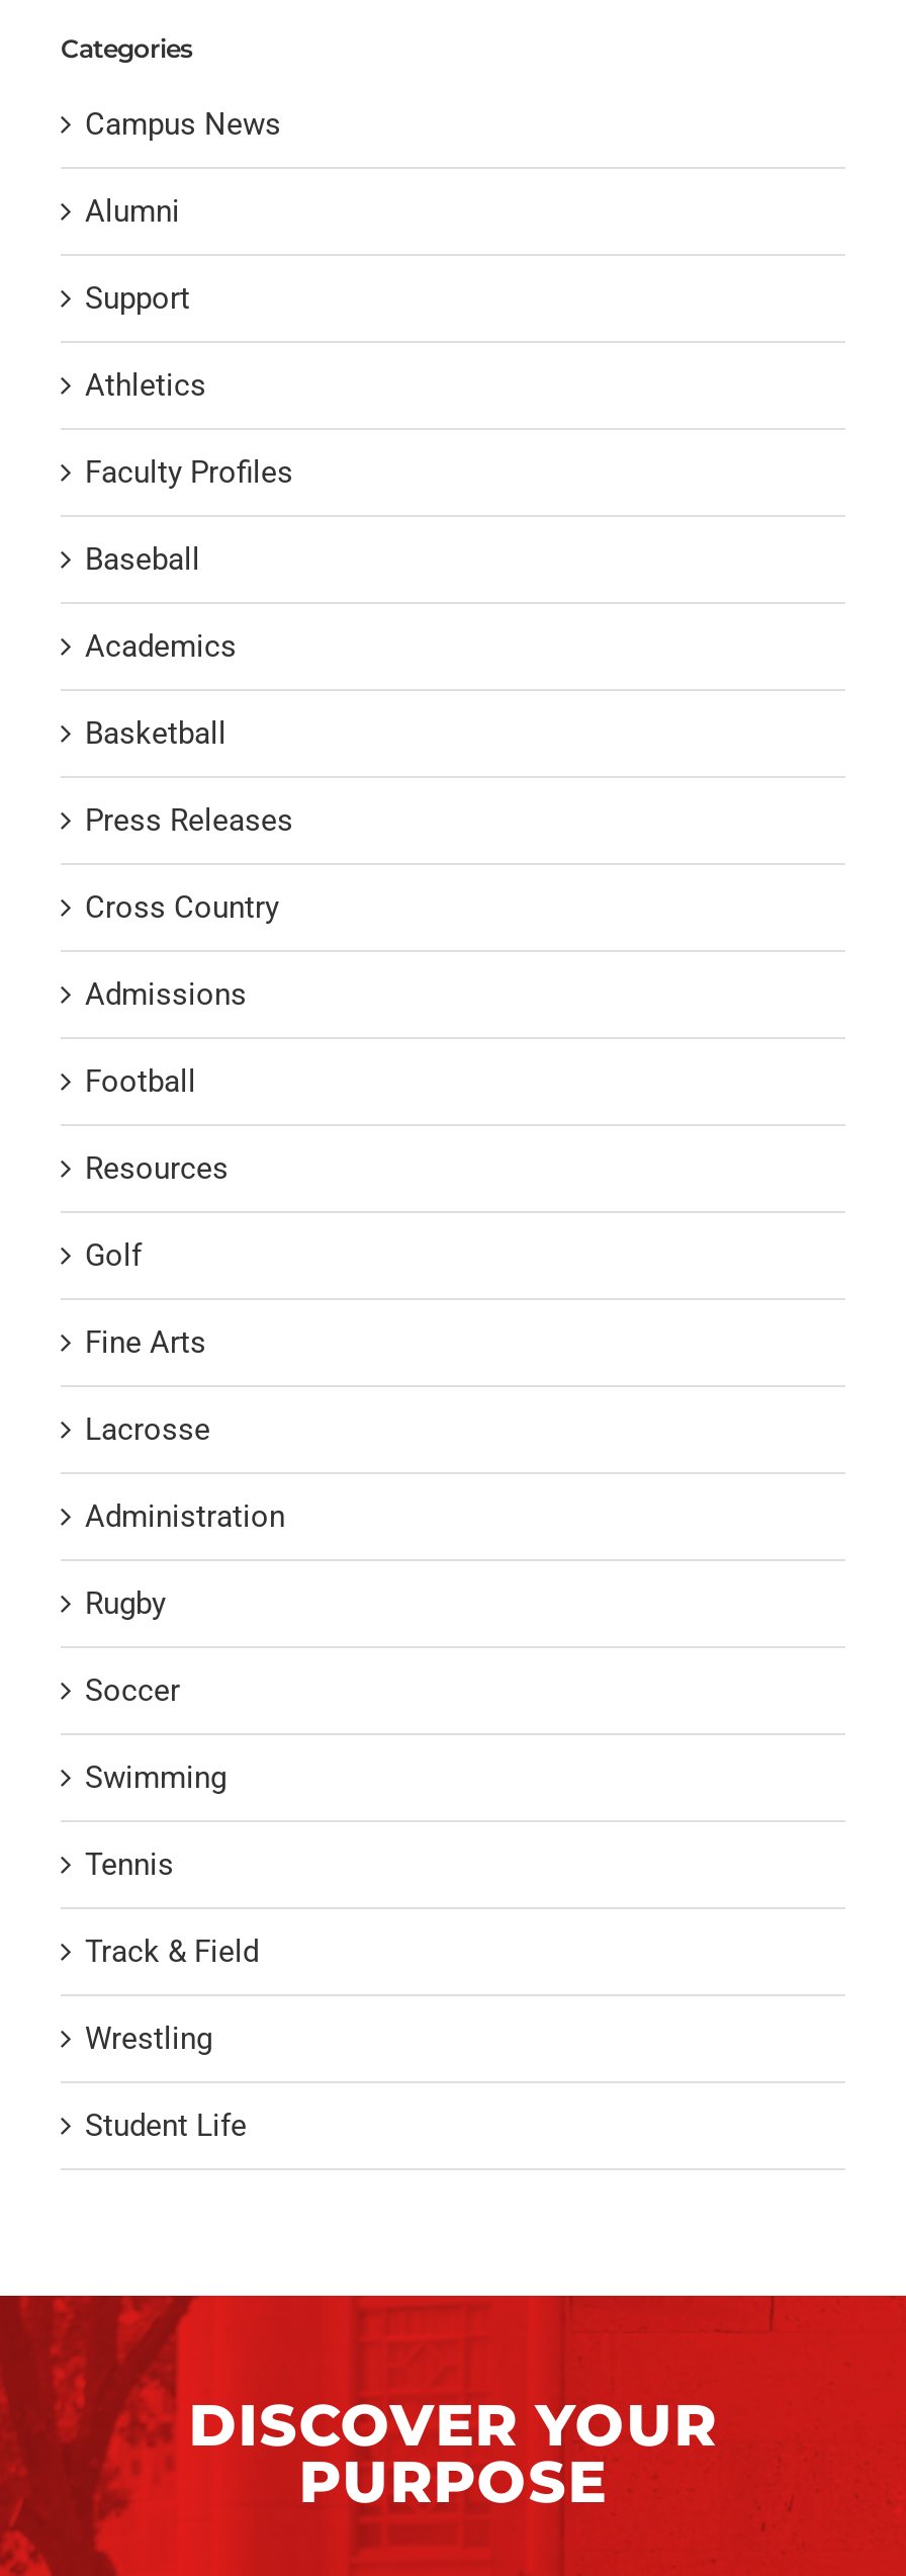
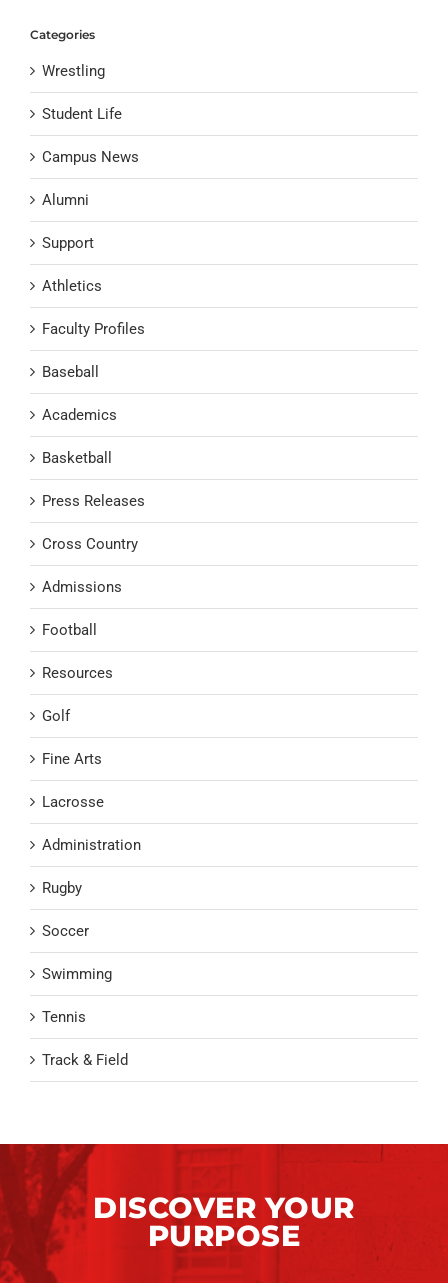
moved down: Campus News | Alumni | Support | ... | Tennis | Track & Field

moved up: Wrestling | Student Life
